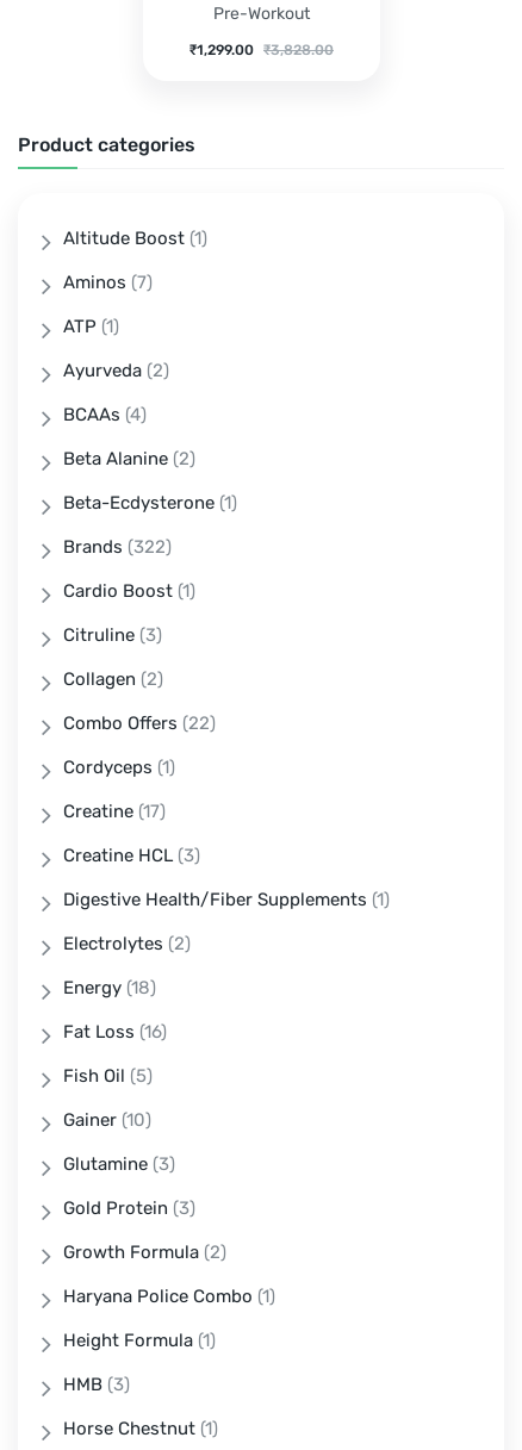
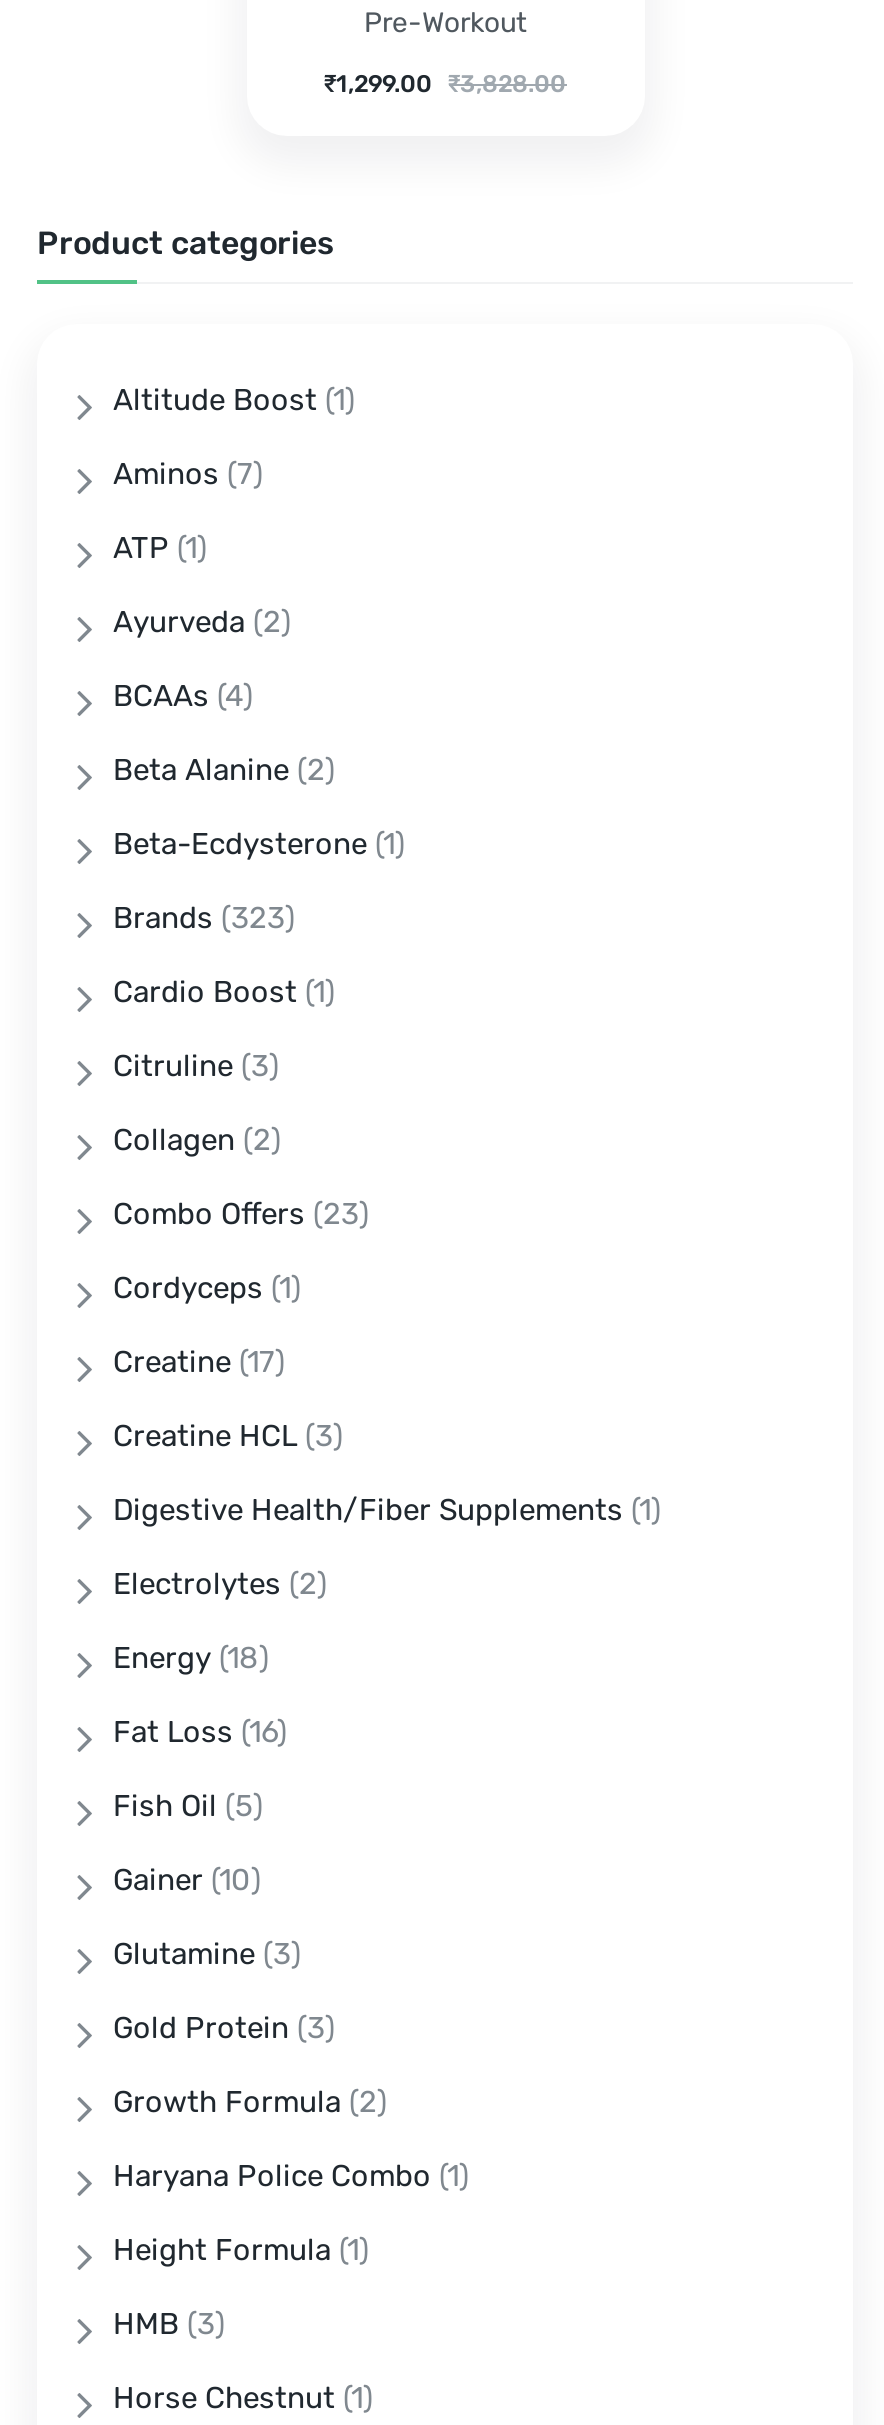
- Brands (322)
+ Brands (323)

- Combo Offers (22)
+ Combo Offers (23)
